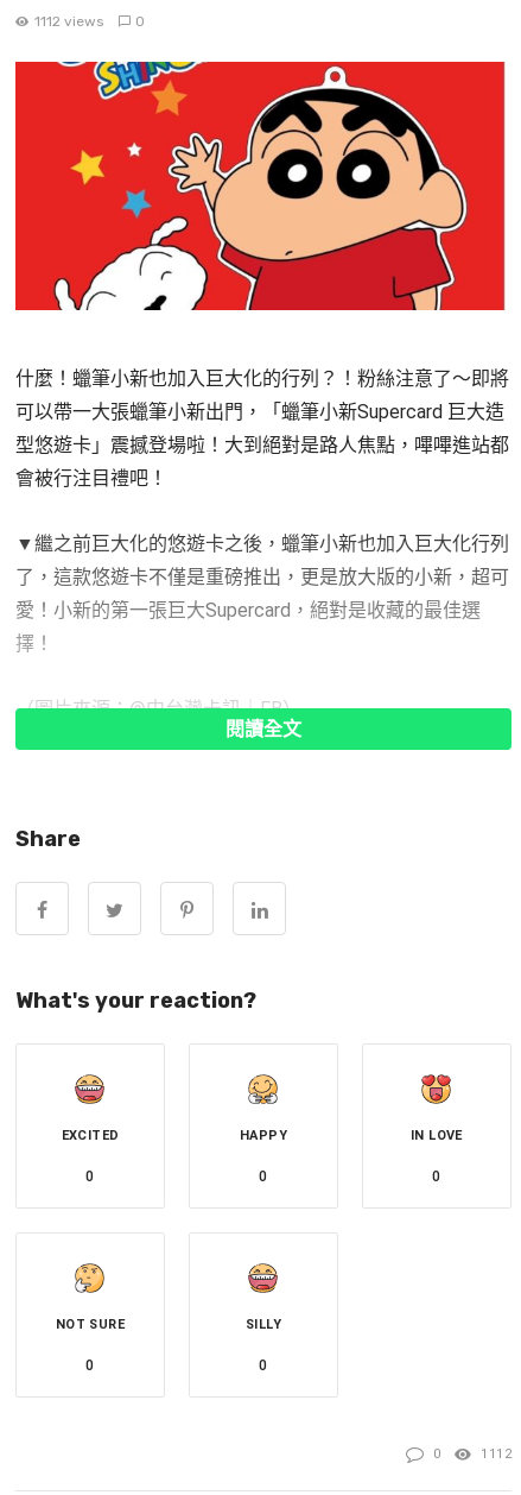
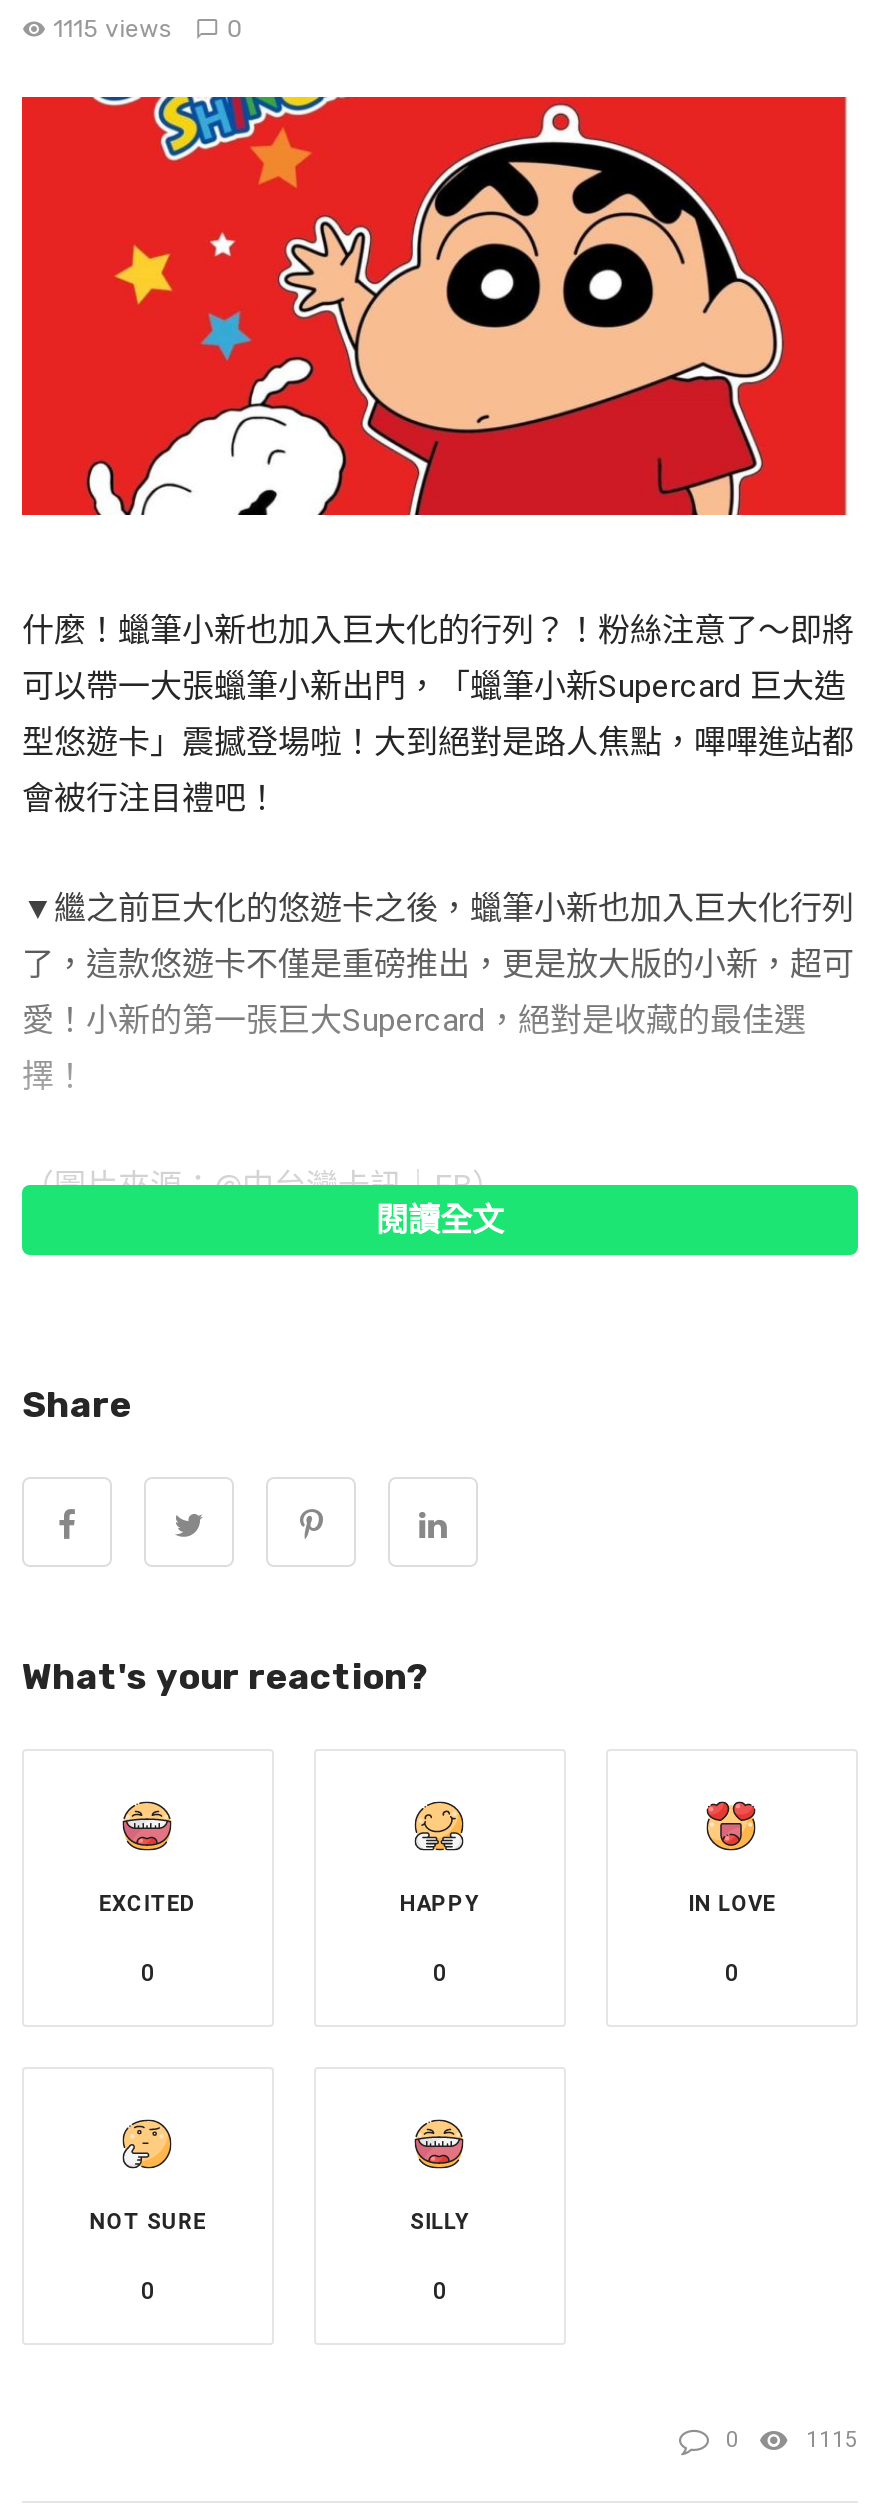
- 1112 views 0
+ 1115 views 0

- 1112
+ 1115
